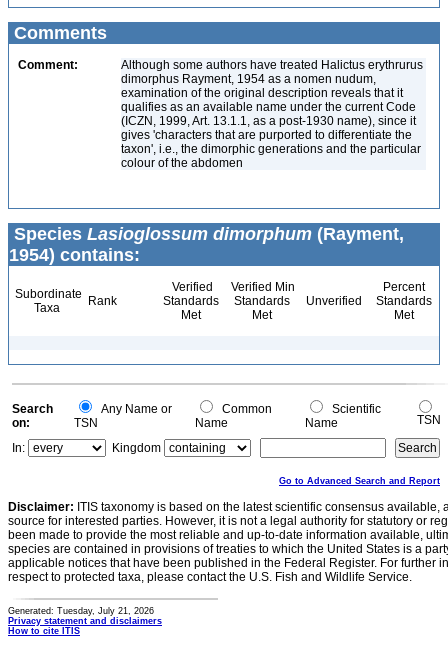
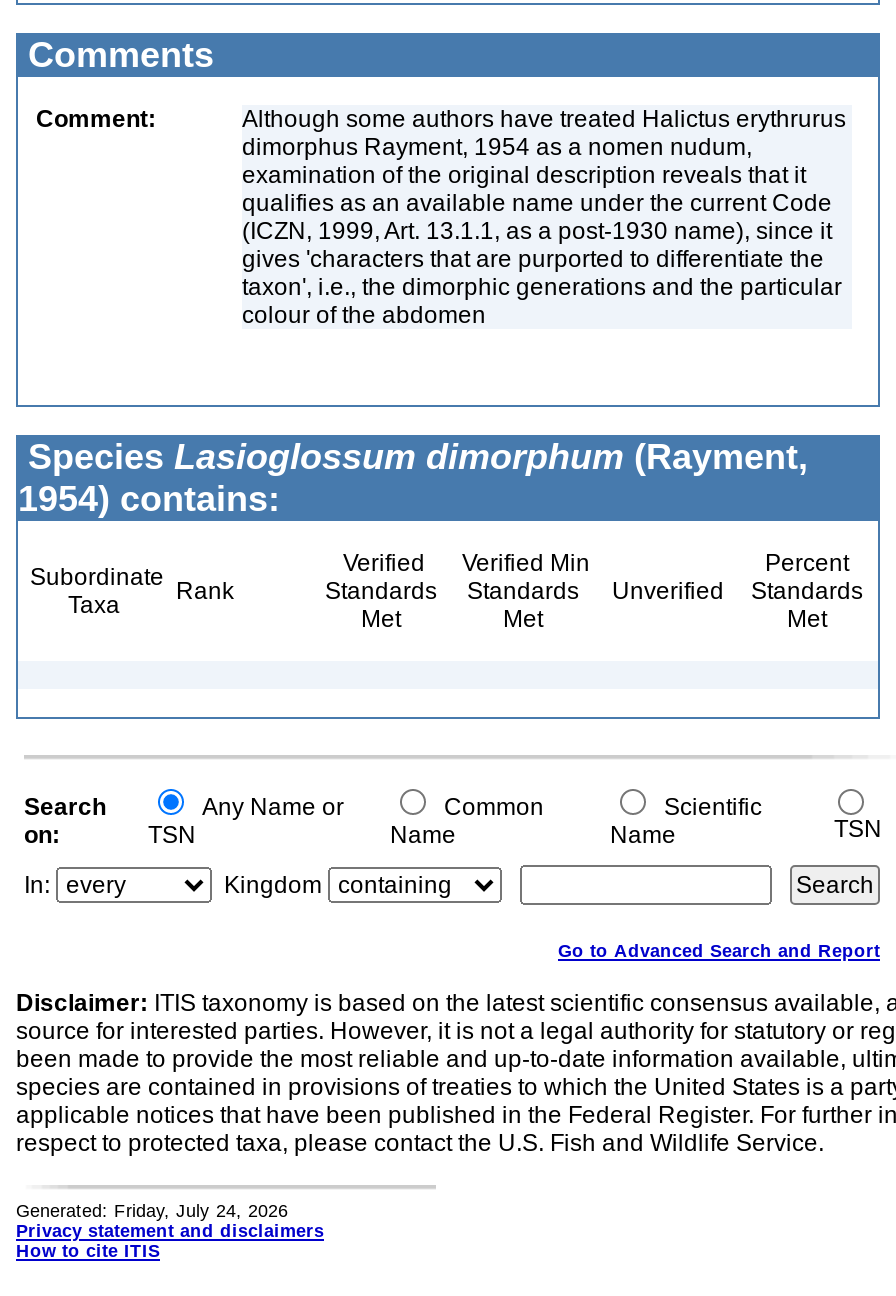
- Generated: Tuesday, July 21, 2026
+ Generated: Friday, July 24, 2026
